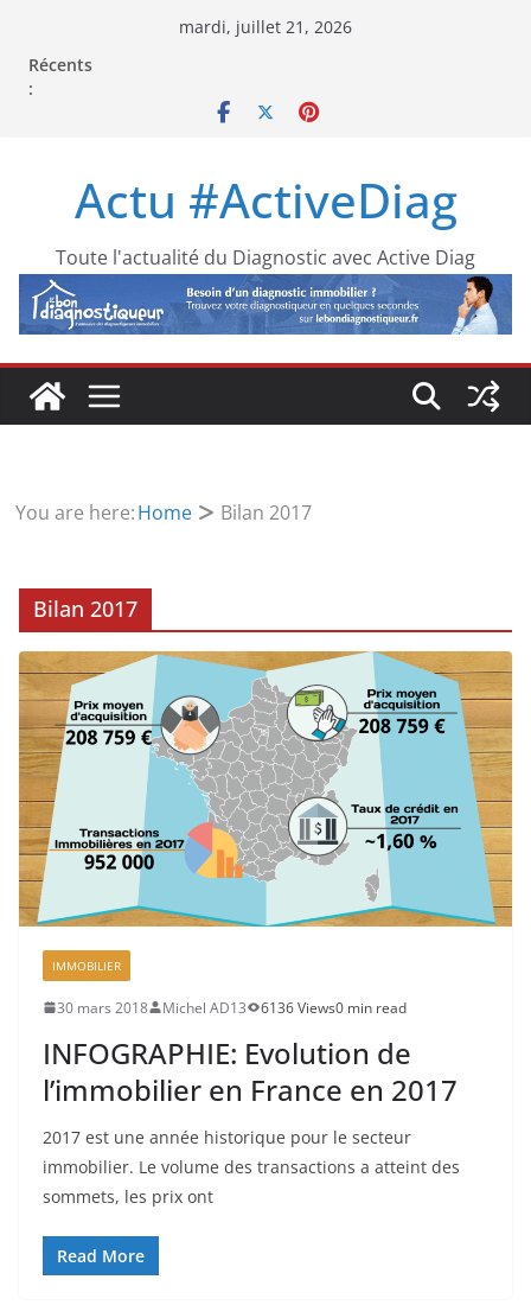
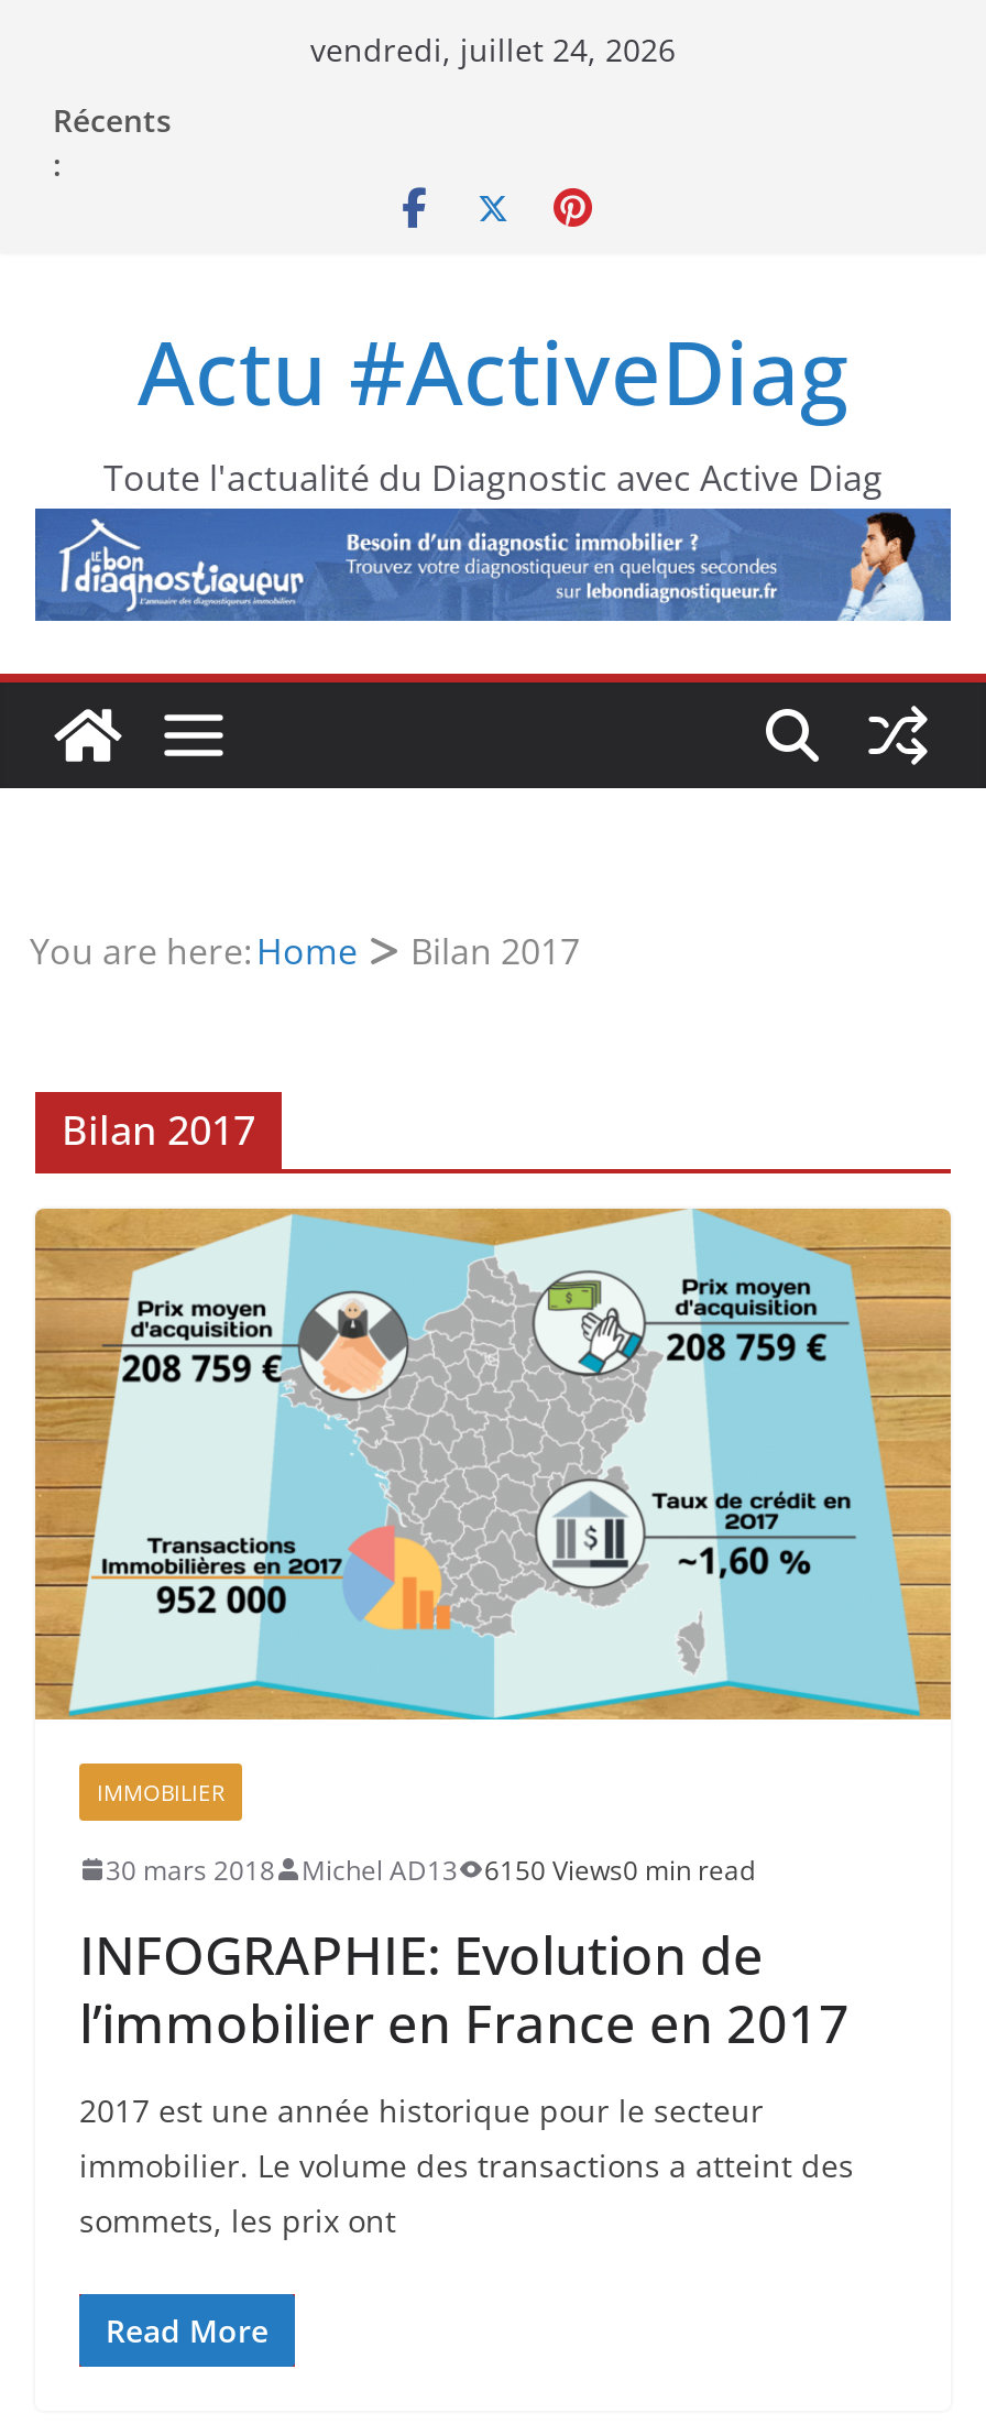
- mardi, juillet 21, 2026
+ vendredi, juillet 24, 2026

- 6136 Views0 min read
+ 6150 Views0 min read
